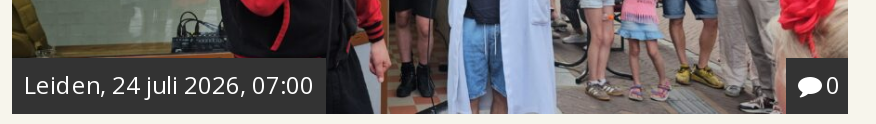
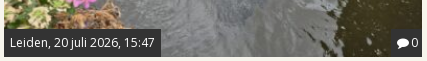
- Leiden, 24 juli 2026, 07:00
+ Leiden, 20 juli 2026, 15:47
